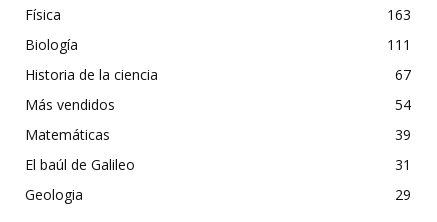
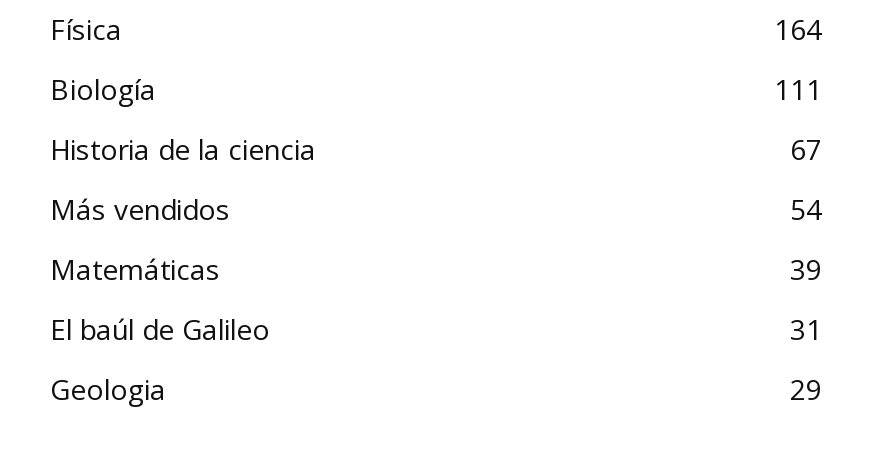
- 163
+ 164
